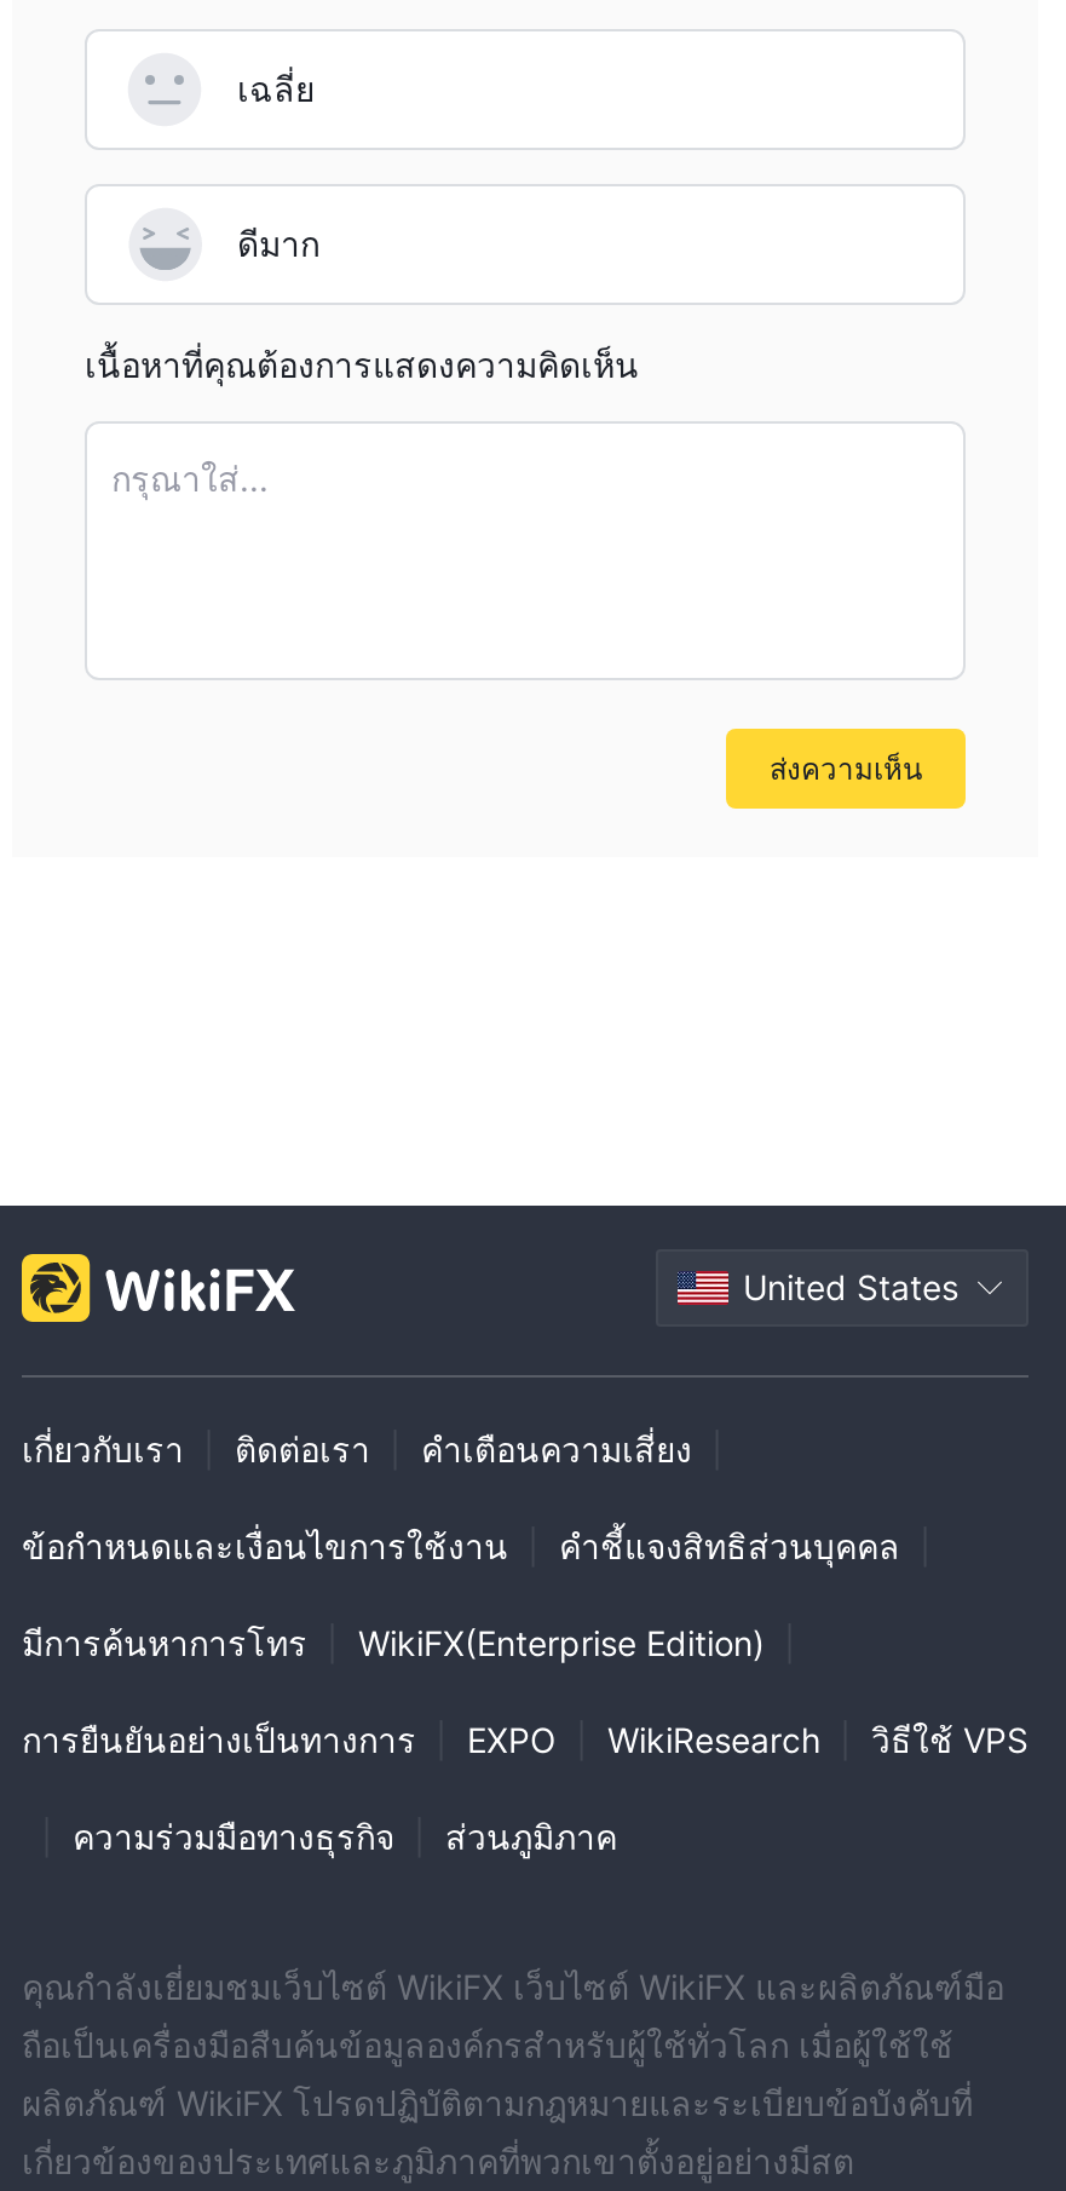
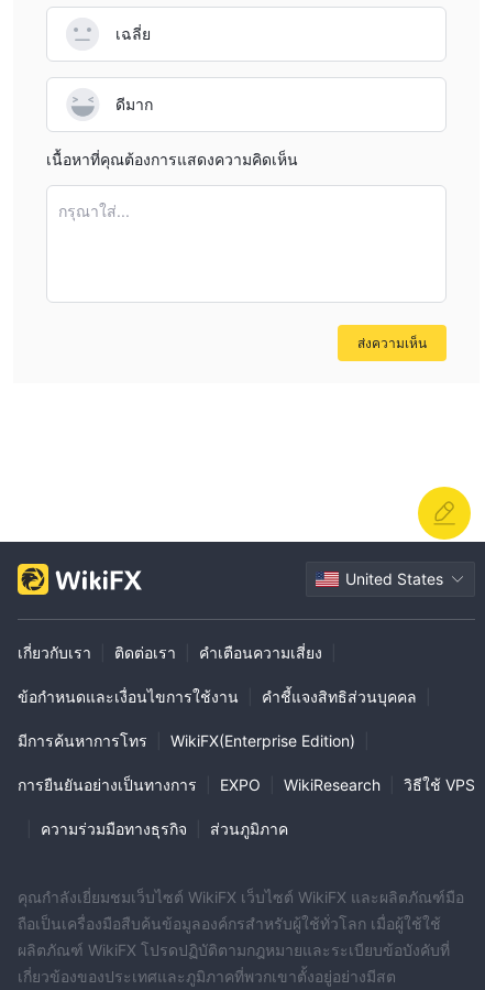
+ [image]
